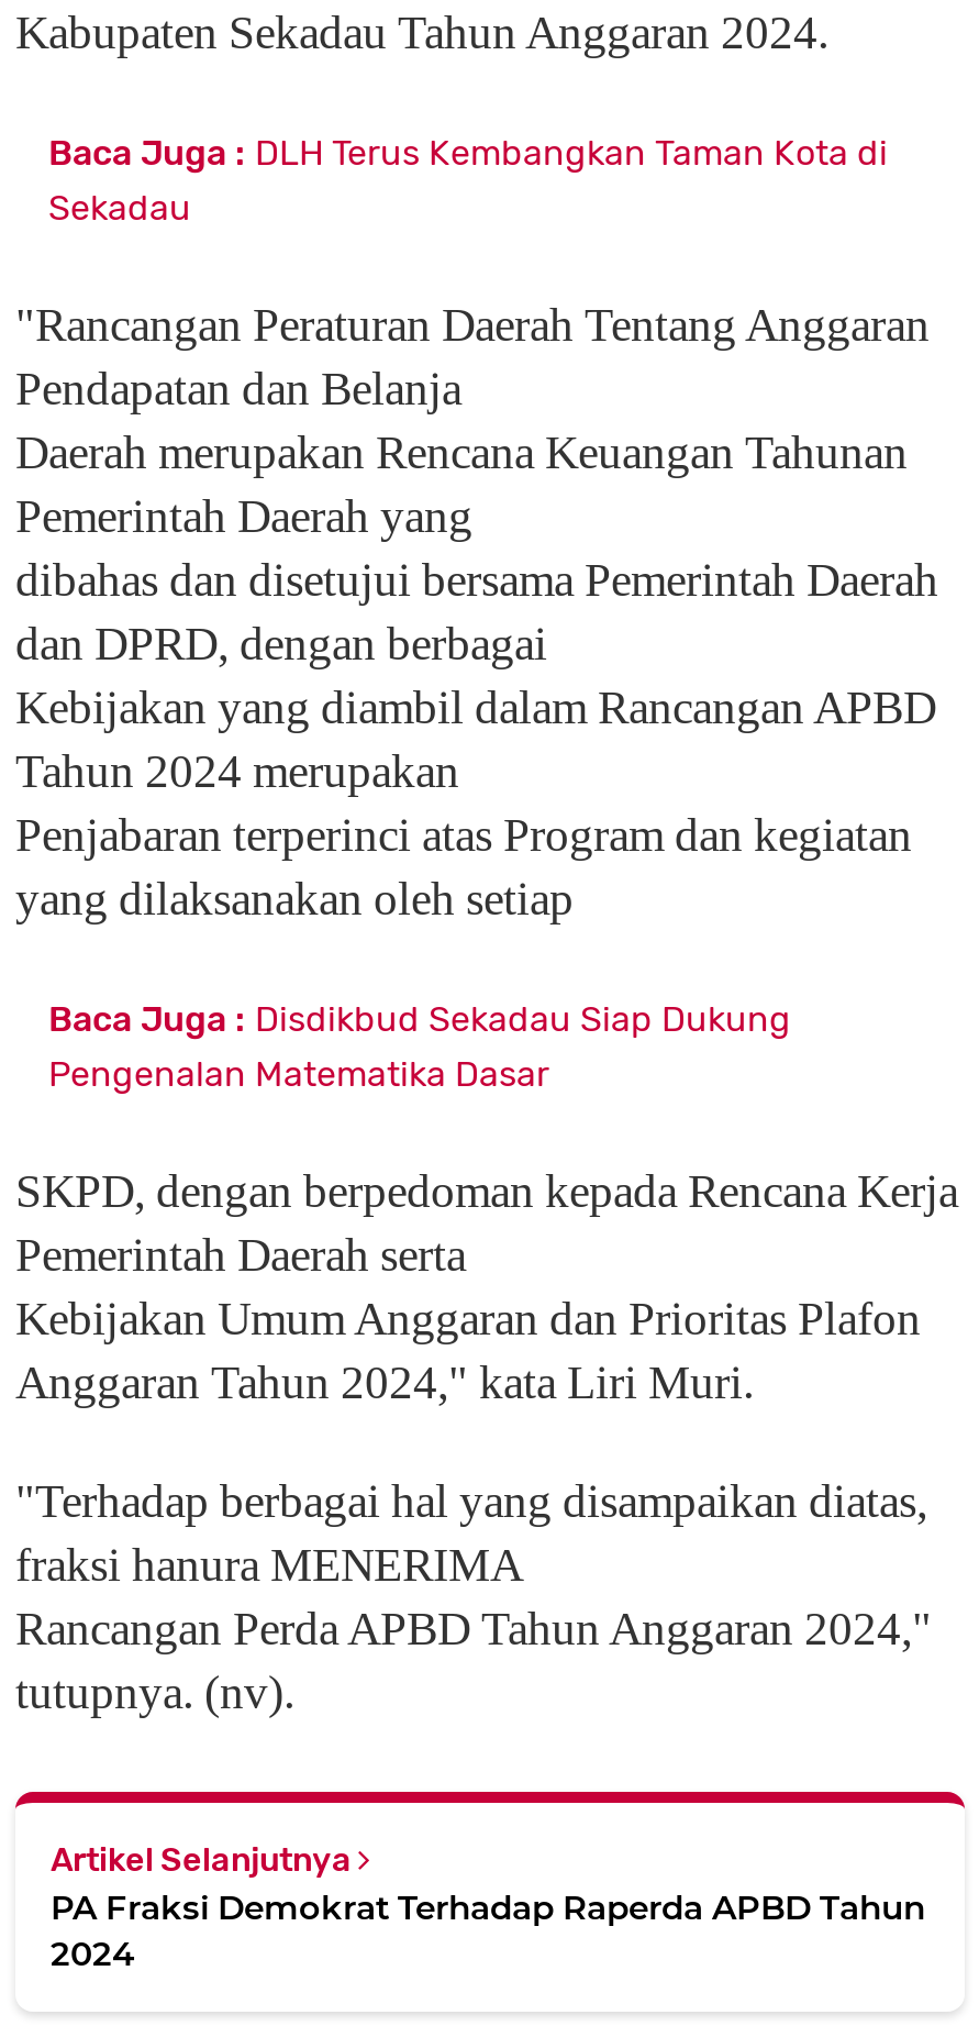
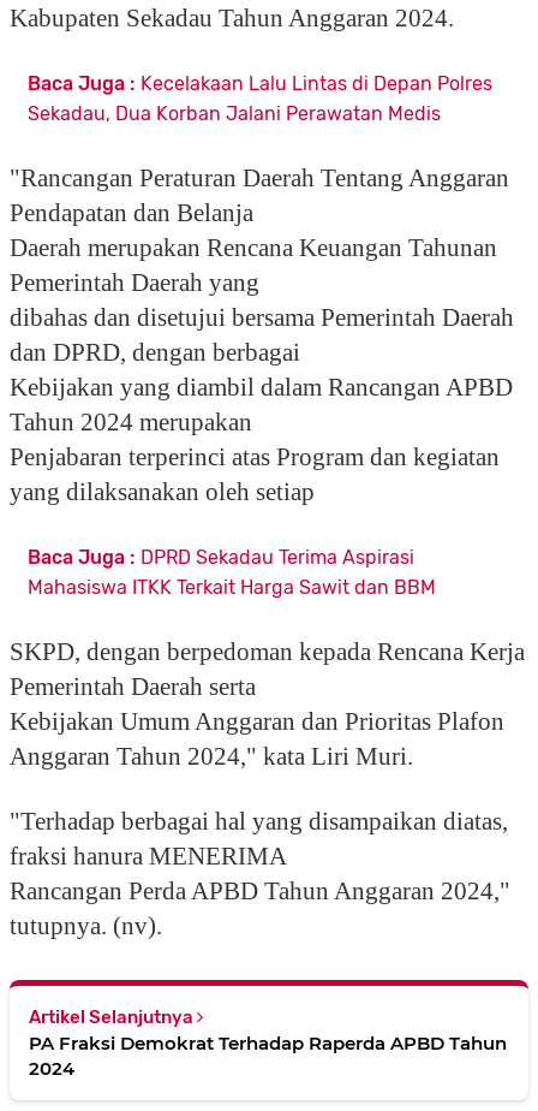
- Baca Juga : DLH Terus Kembangkan Taman Kota di
- Sekadau
+ Baca Juga : Kecelakaan Lalu Lintas di Depan Polres
+ Sekadau, Dua Korban Jalani Perawatan Medis

- Baca Juga : Disdikbud Sekadau Siap Dukung
- Pengenalan Matematika Dasar
+ Baca Juga : DPRD Sekadau Terima Aspirasi
+ Mahasiswa ITKK Terkait Harga Sawit dan BBM
